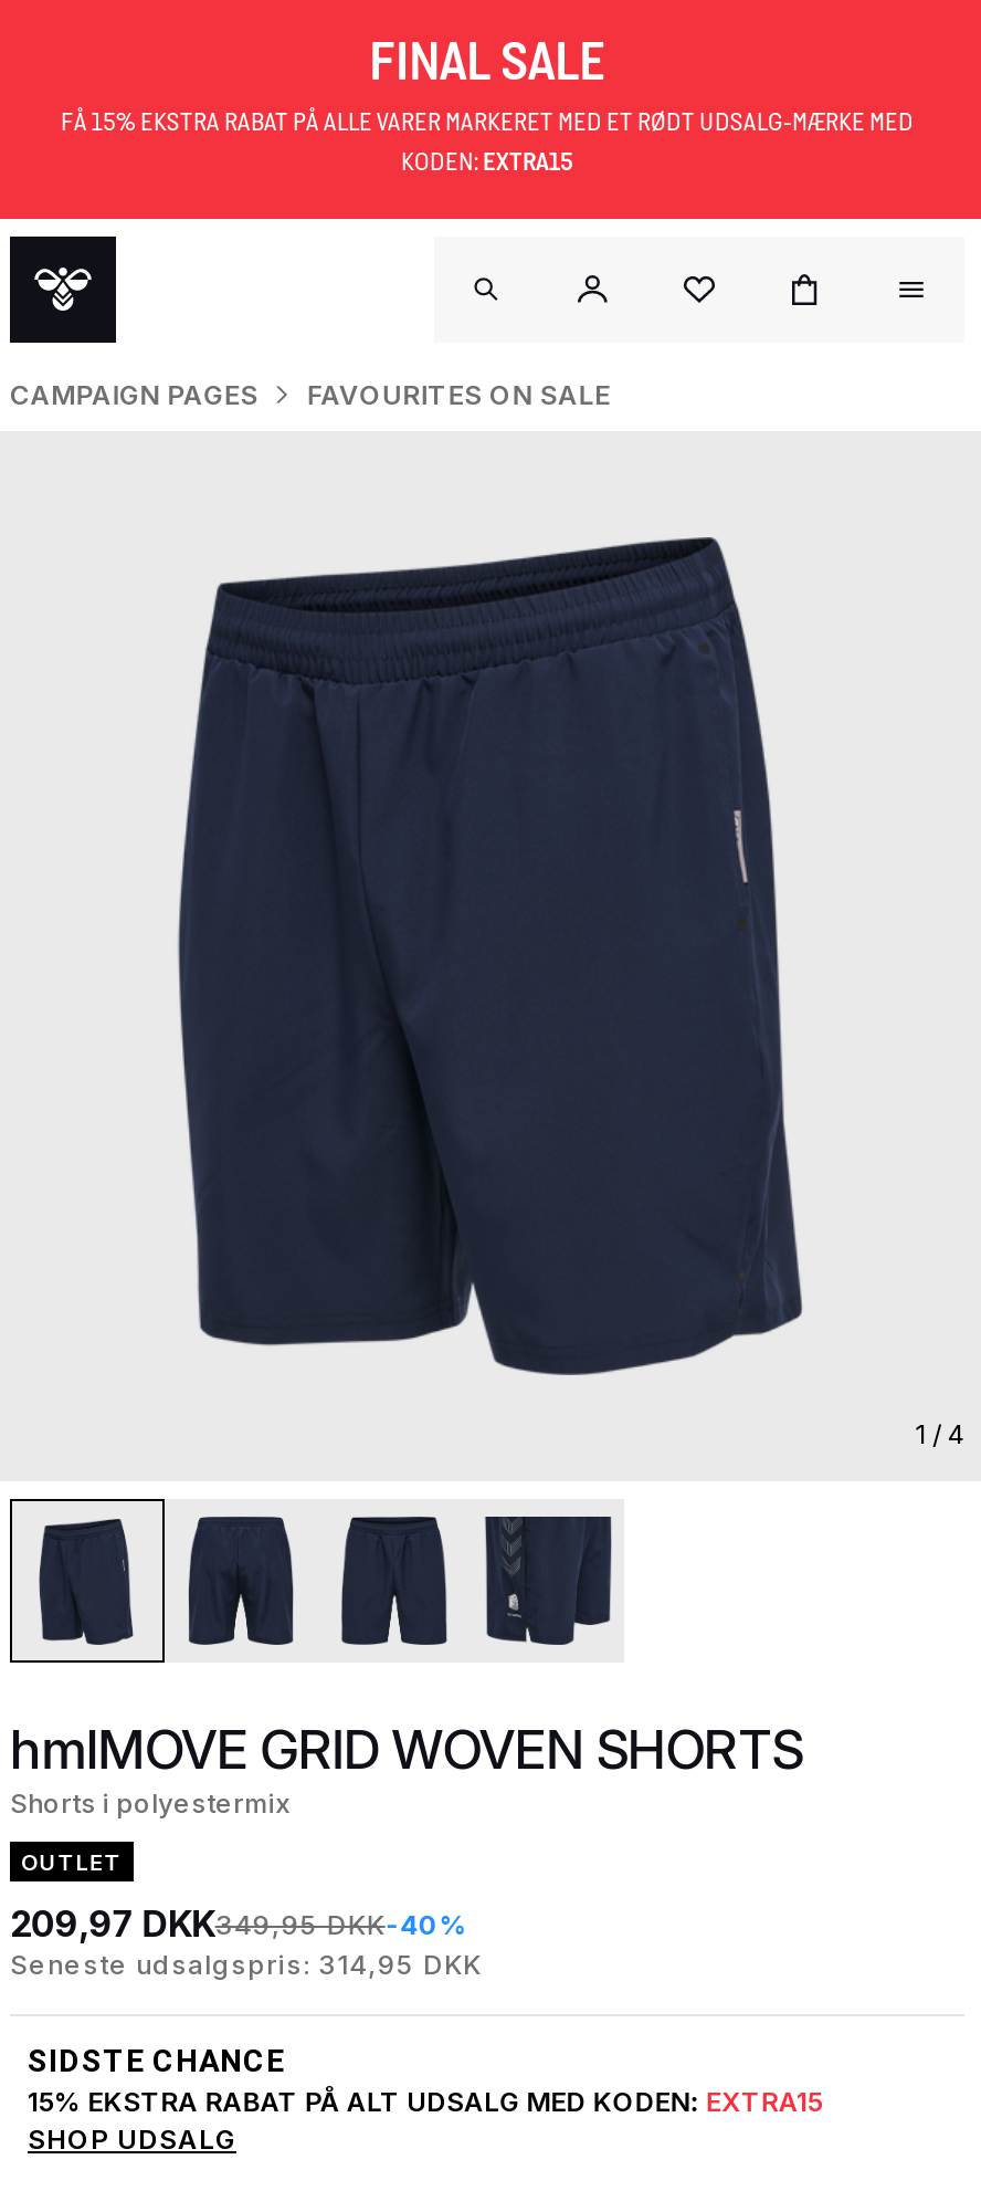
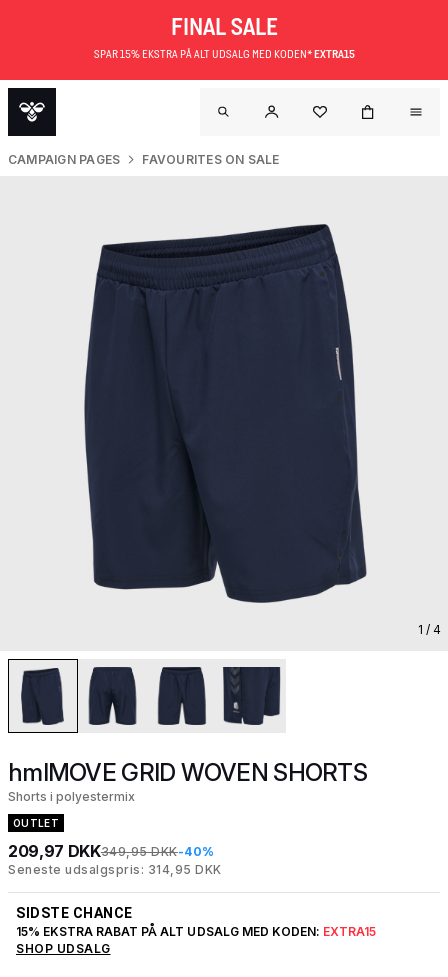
- FÅ 15% EKSTRA RABAT PÅ ALLE VARER MARKERET MED ET RØDT UDSALG-MÆRKE MED
- KODEN: EXTRA15
+ SPAR 15% EKSTRA PÅ ALT UDSALG MED KODEN* EXTRA15
